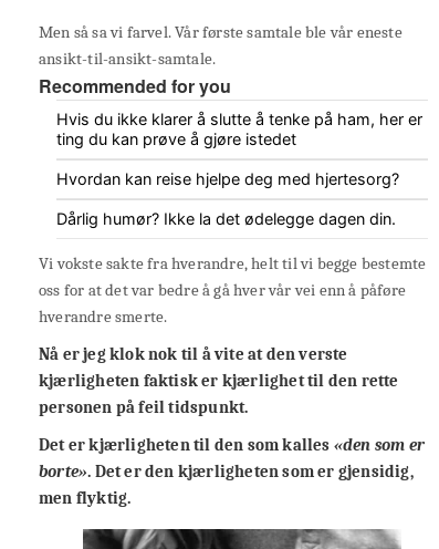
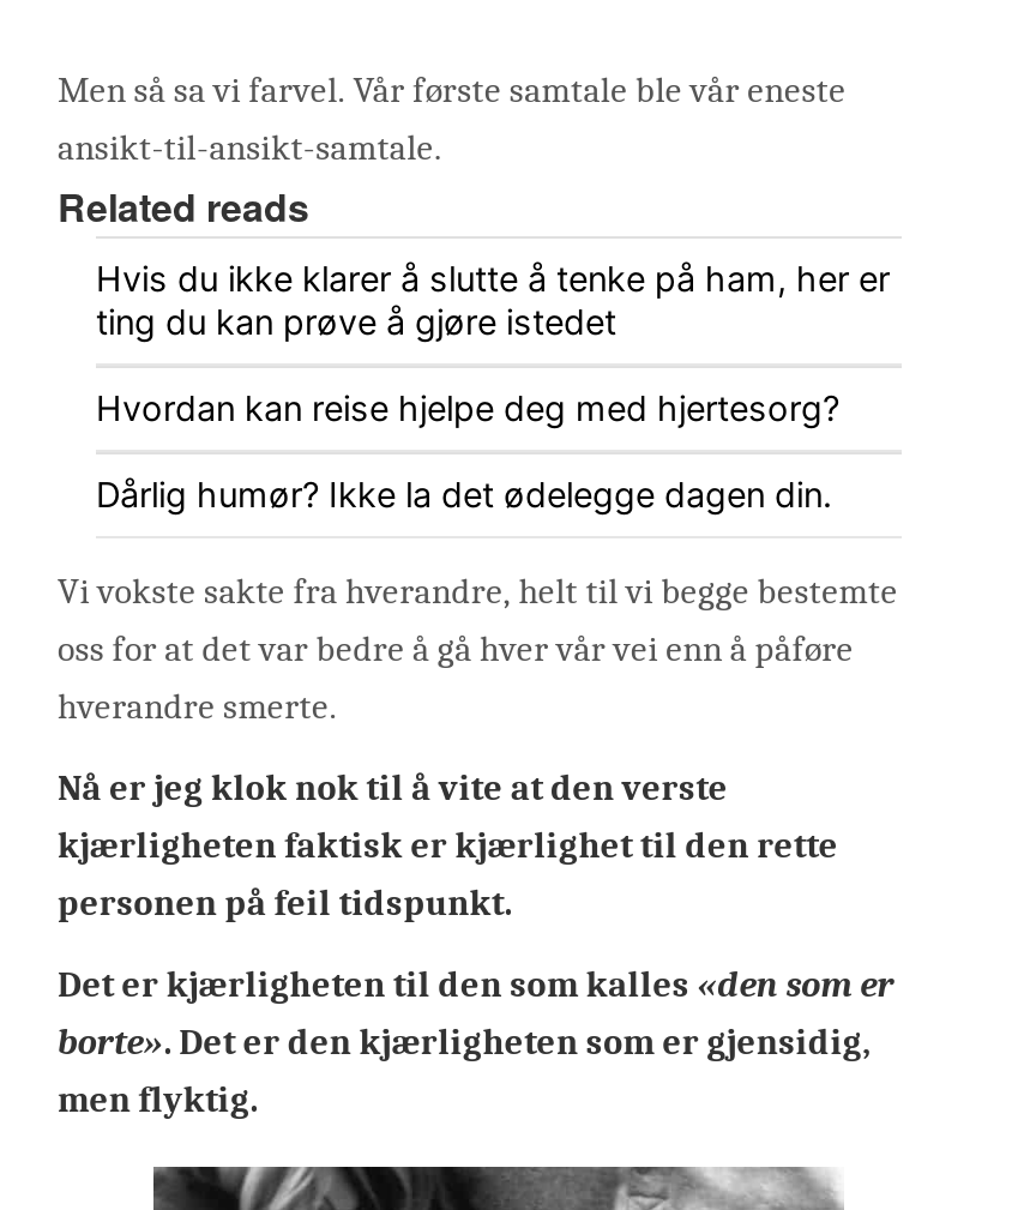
- Recommended for you
+ Related reads
